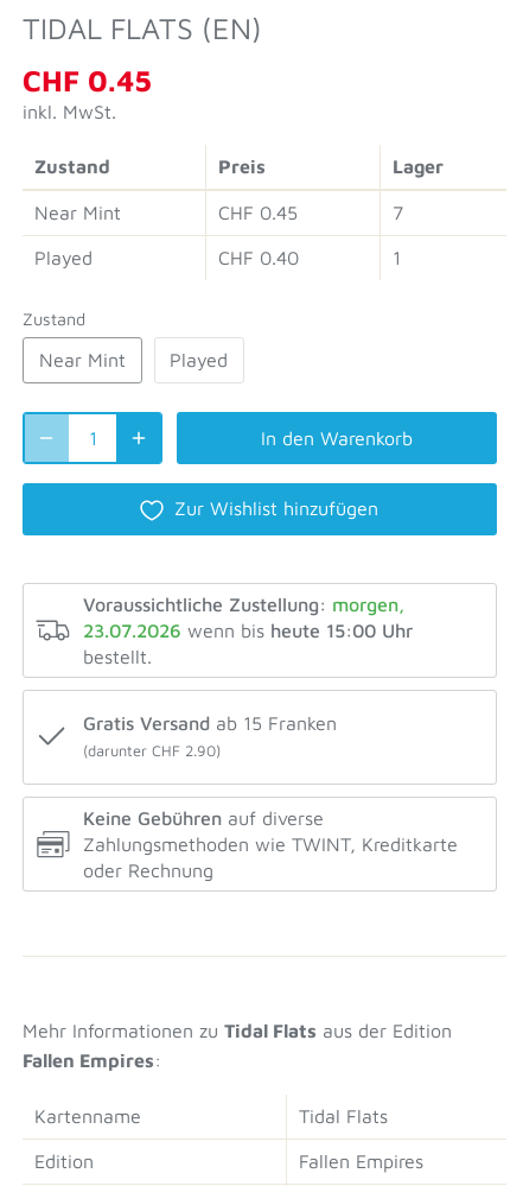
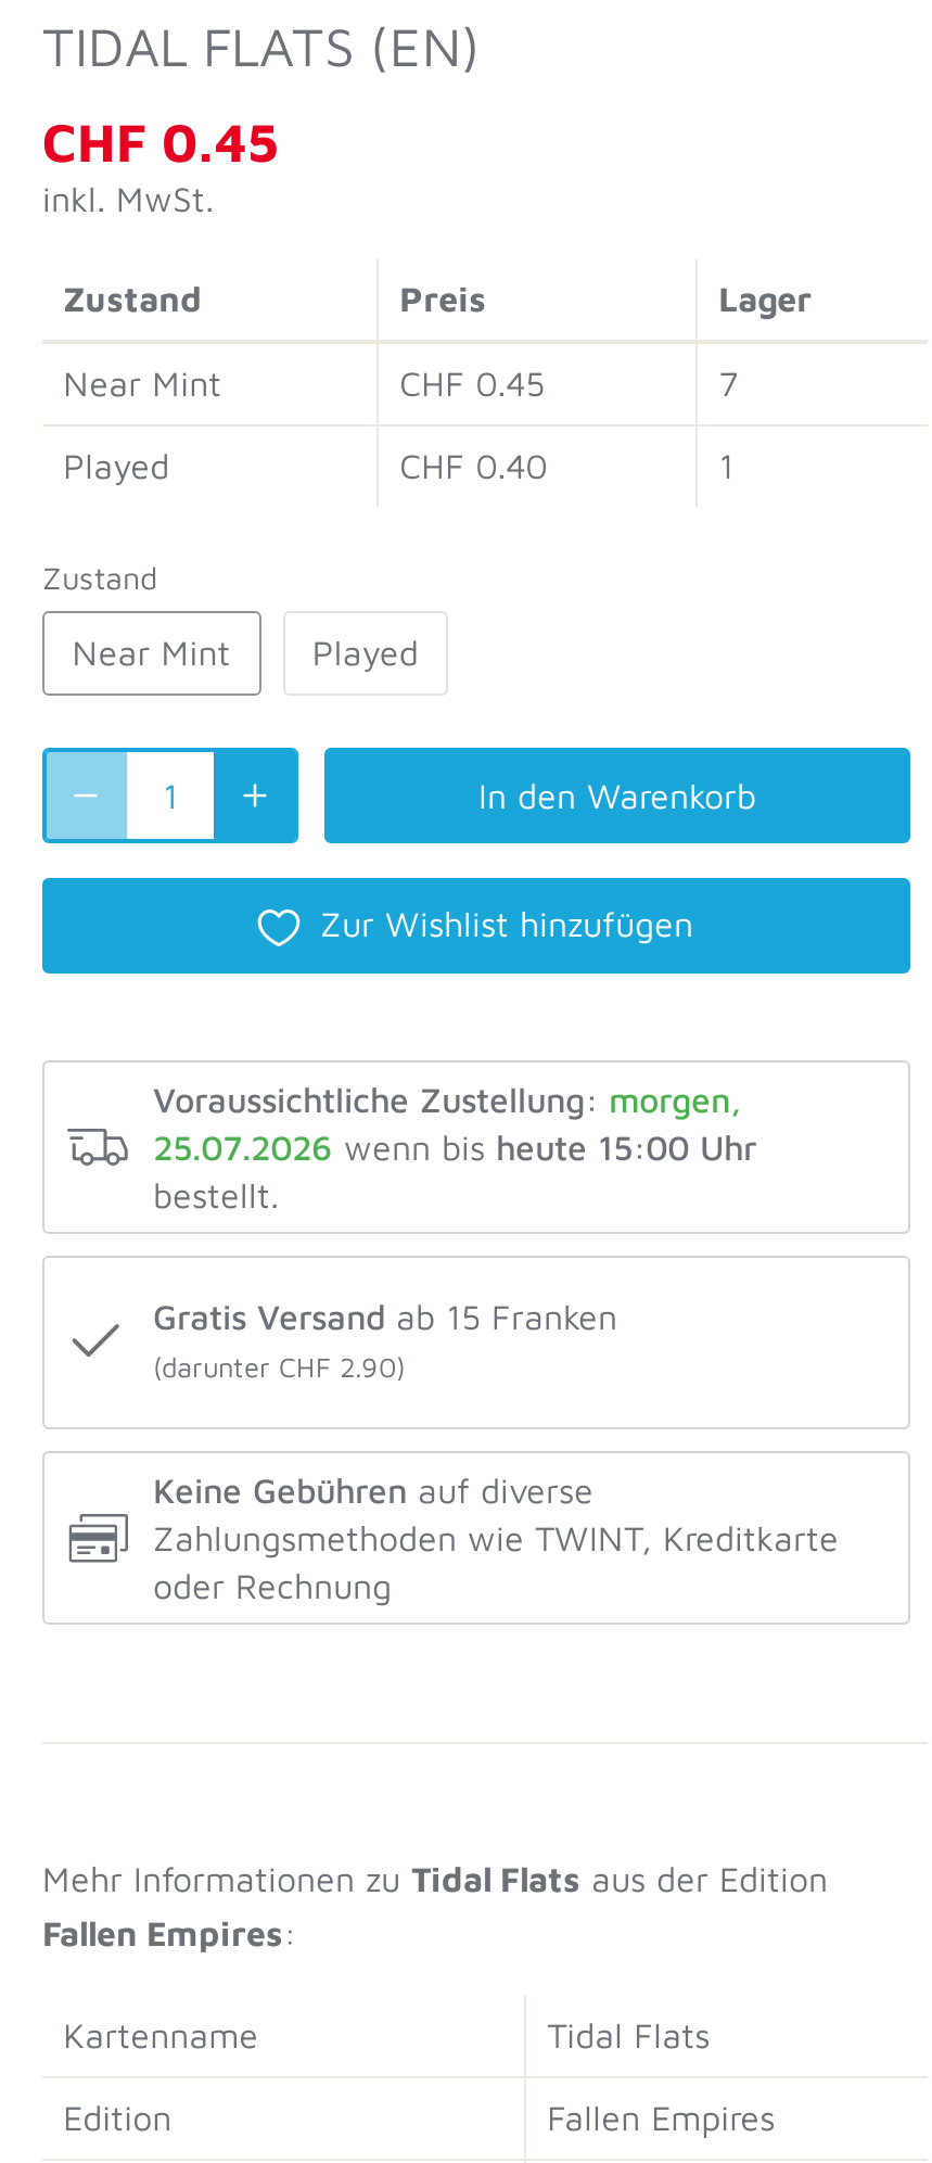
- 23.07.2026 wenn bis heute 15:00 Uhr
+ 25.07.2026 wenn bis heute 15:00 Uhr
